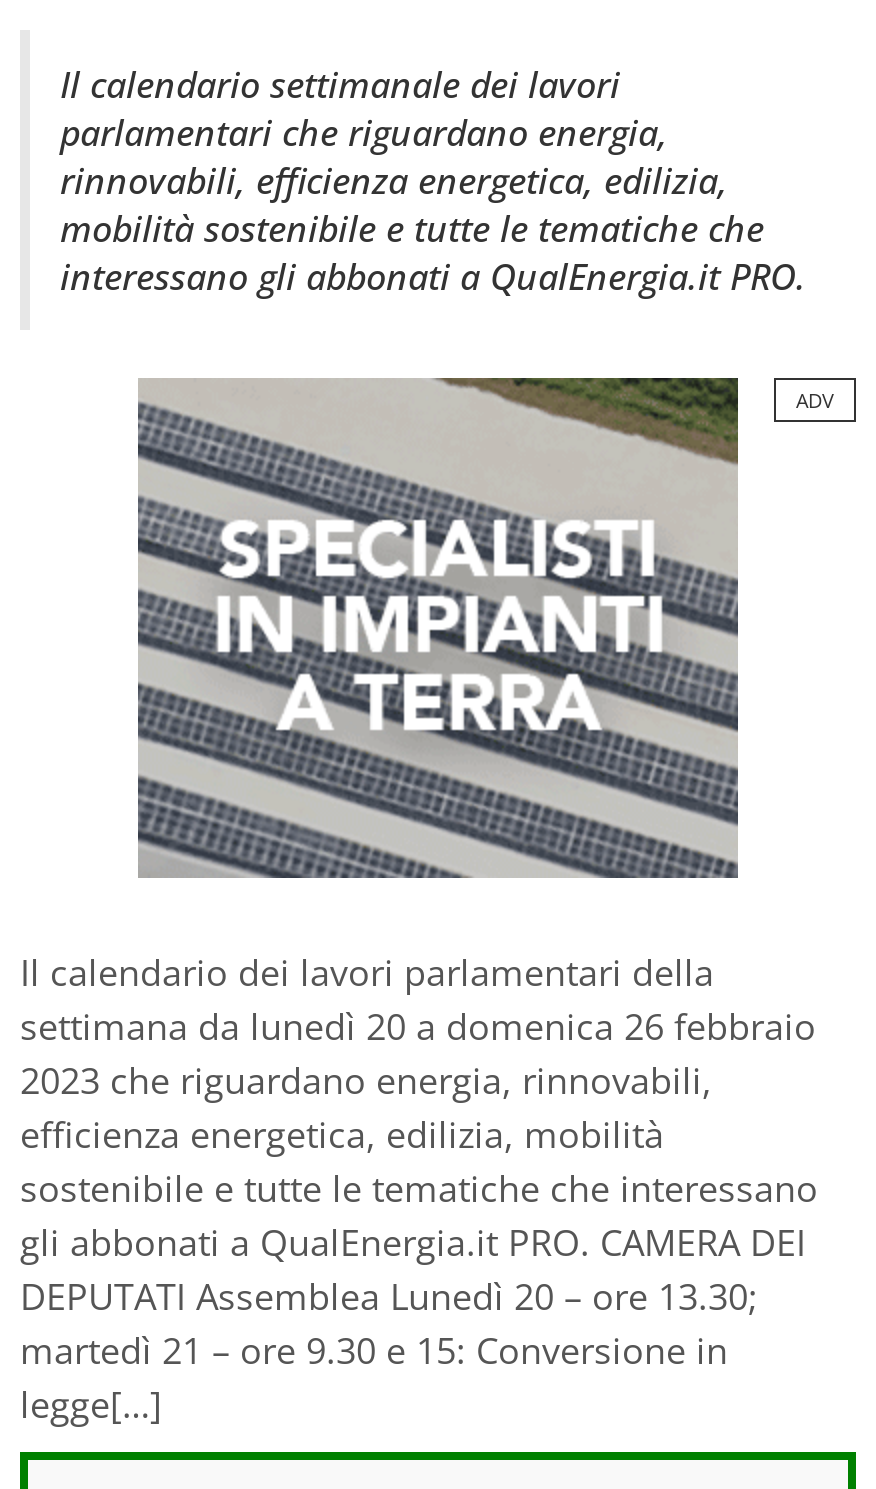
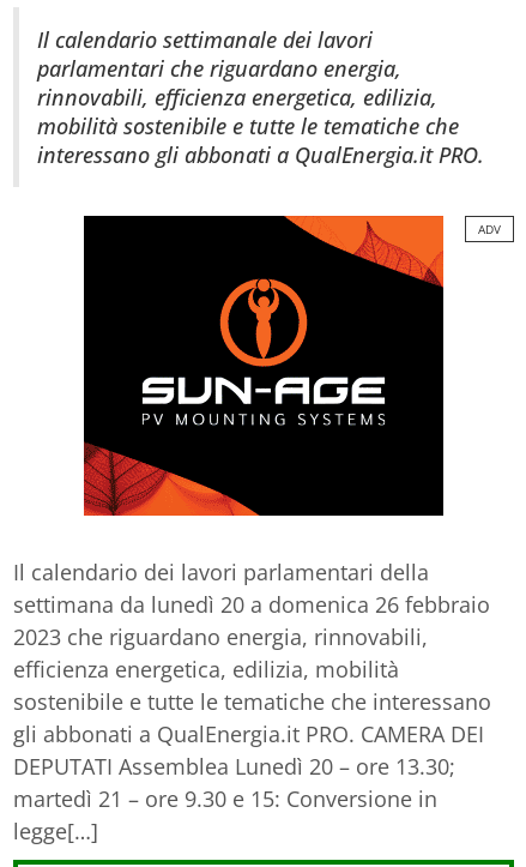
- [image]
+ [image]
